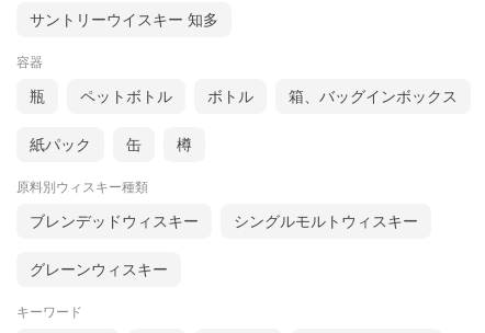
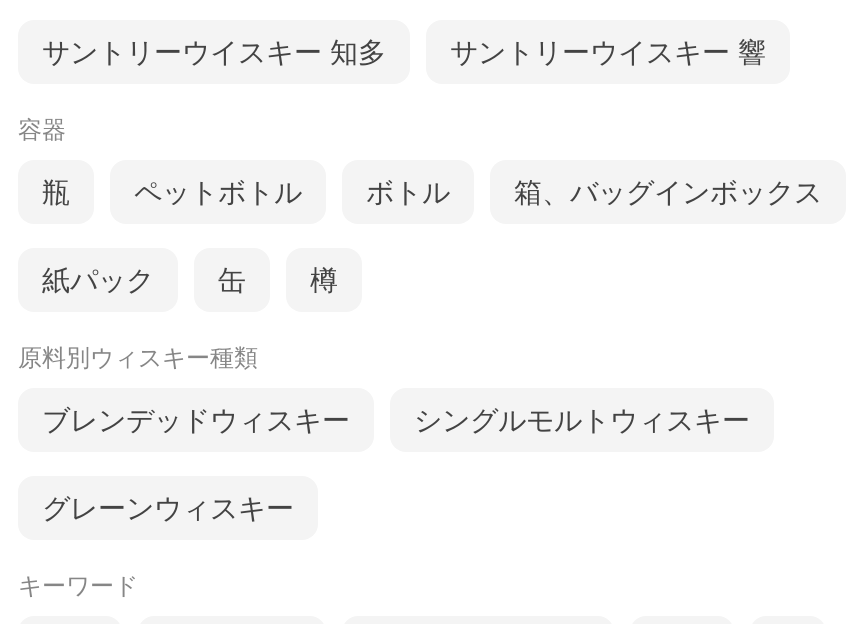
+ サントリーウイスキー 響
